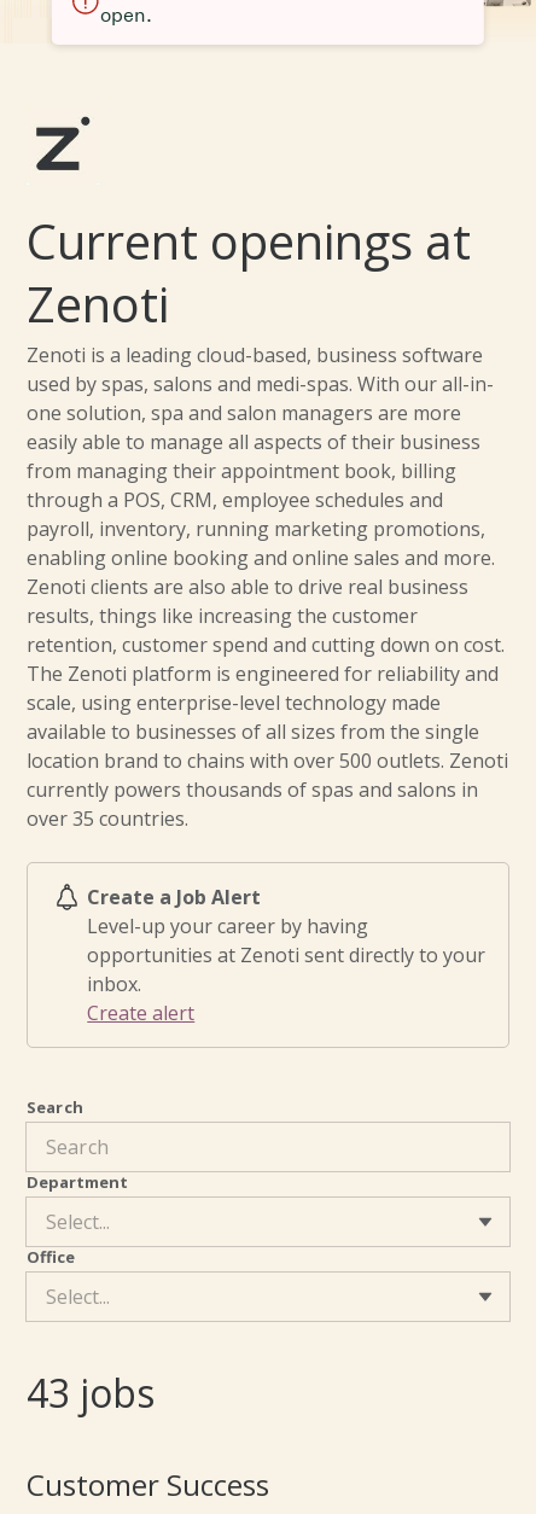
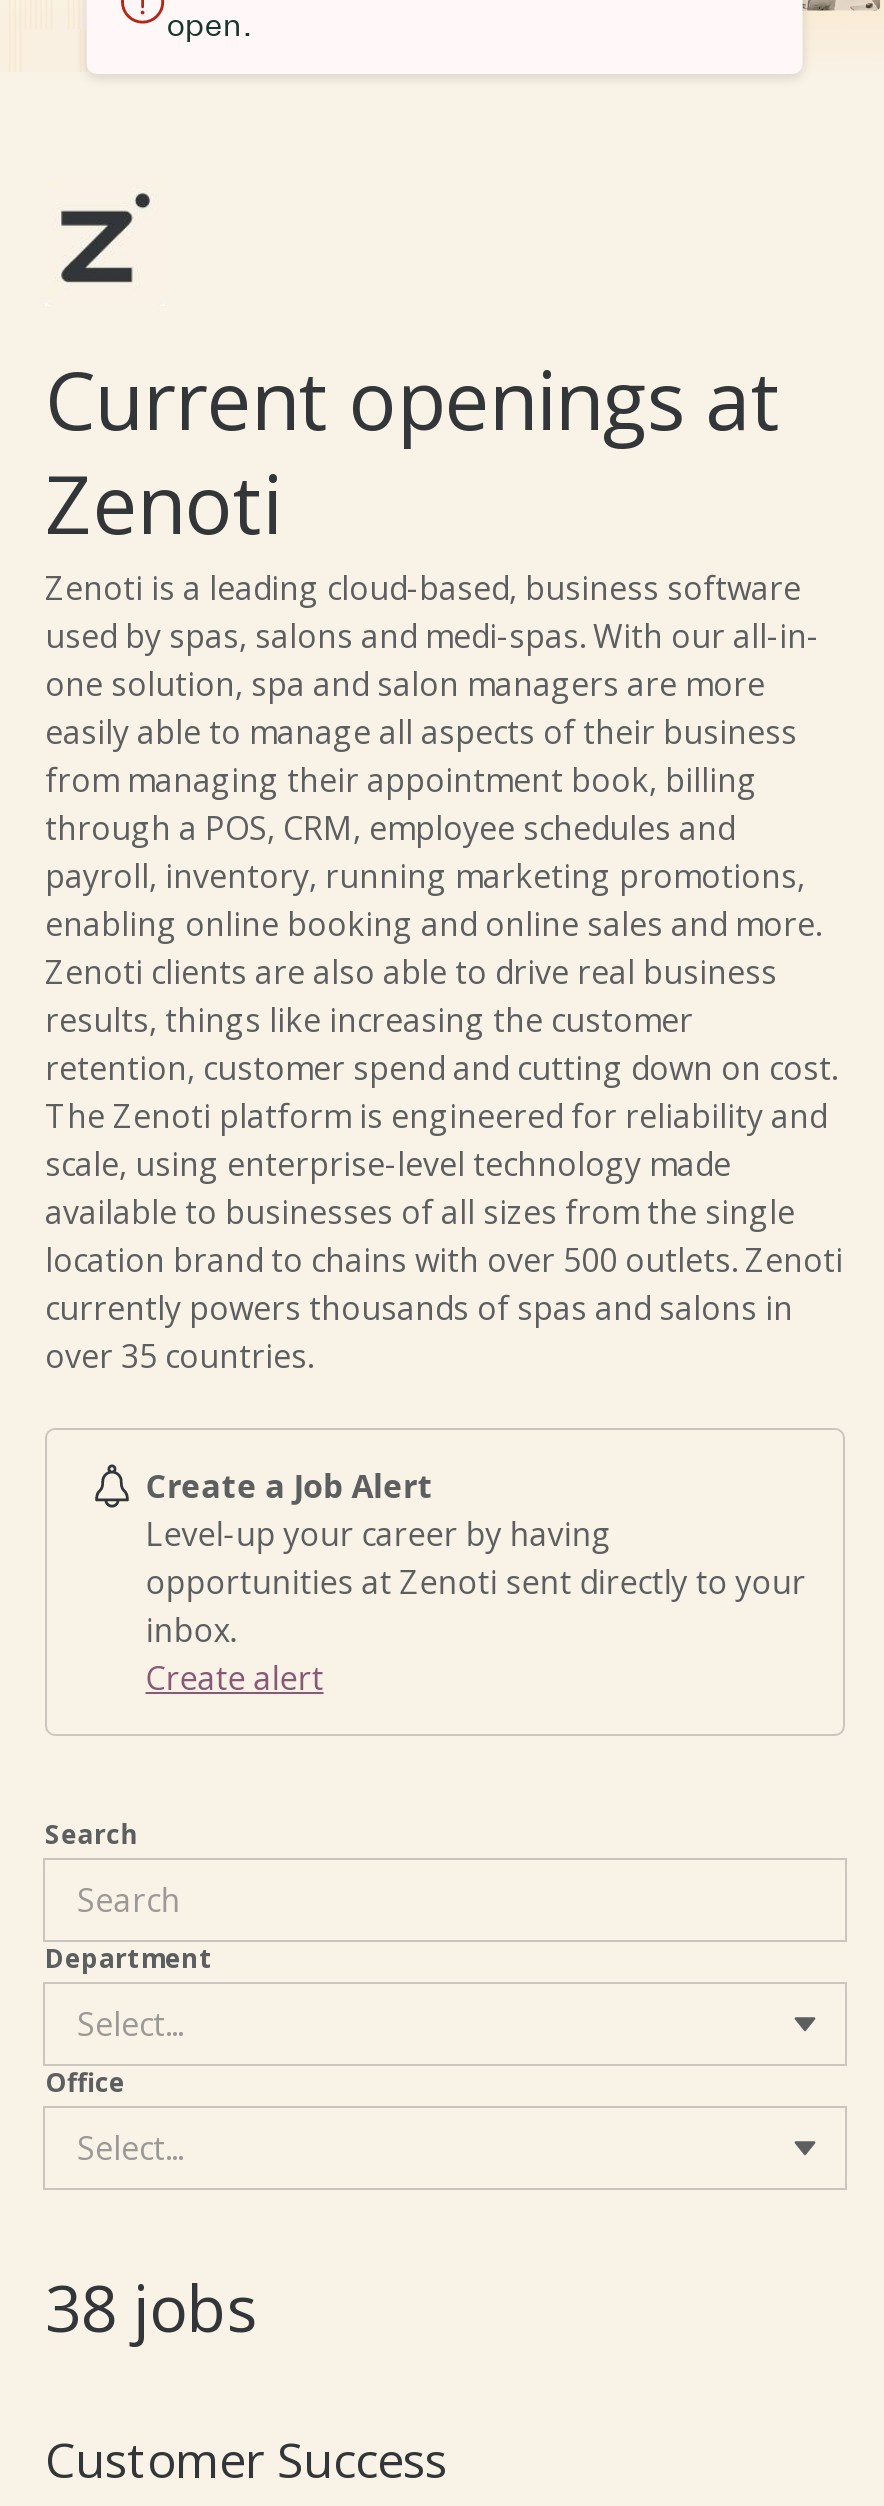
- 43 jobs
+ 38 jobs
